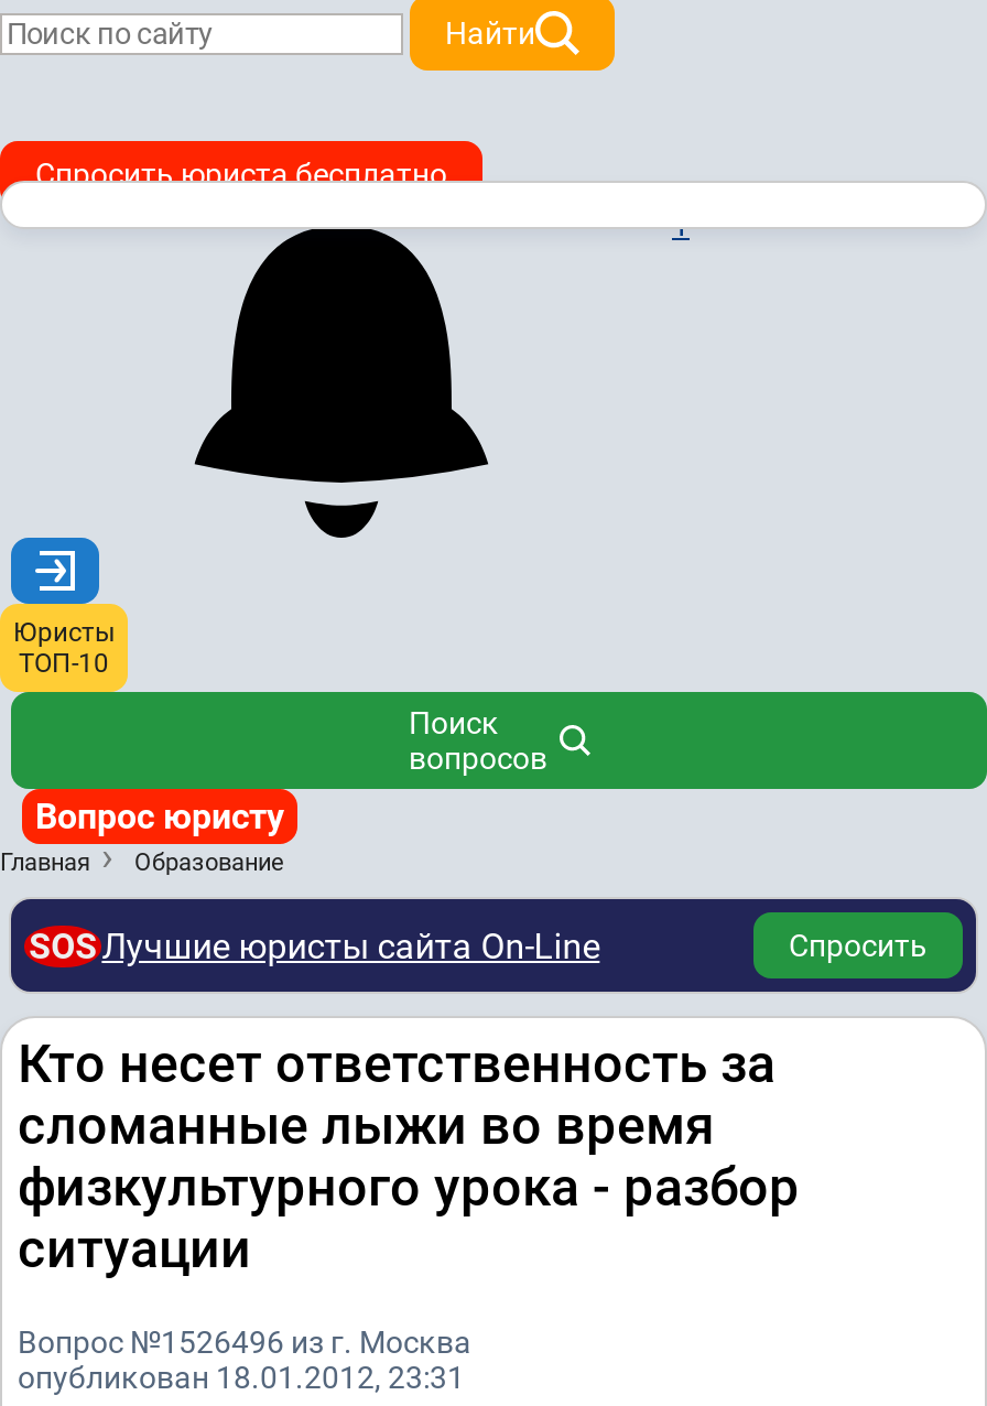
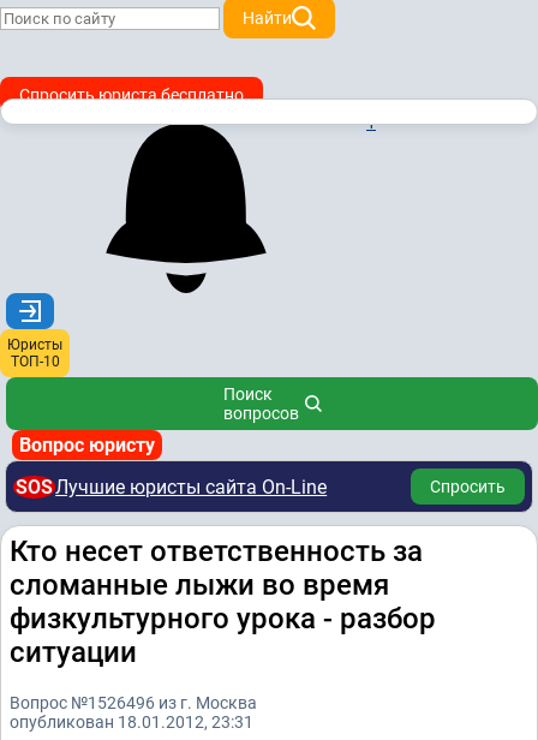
- Главная
- Образование
